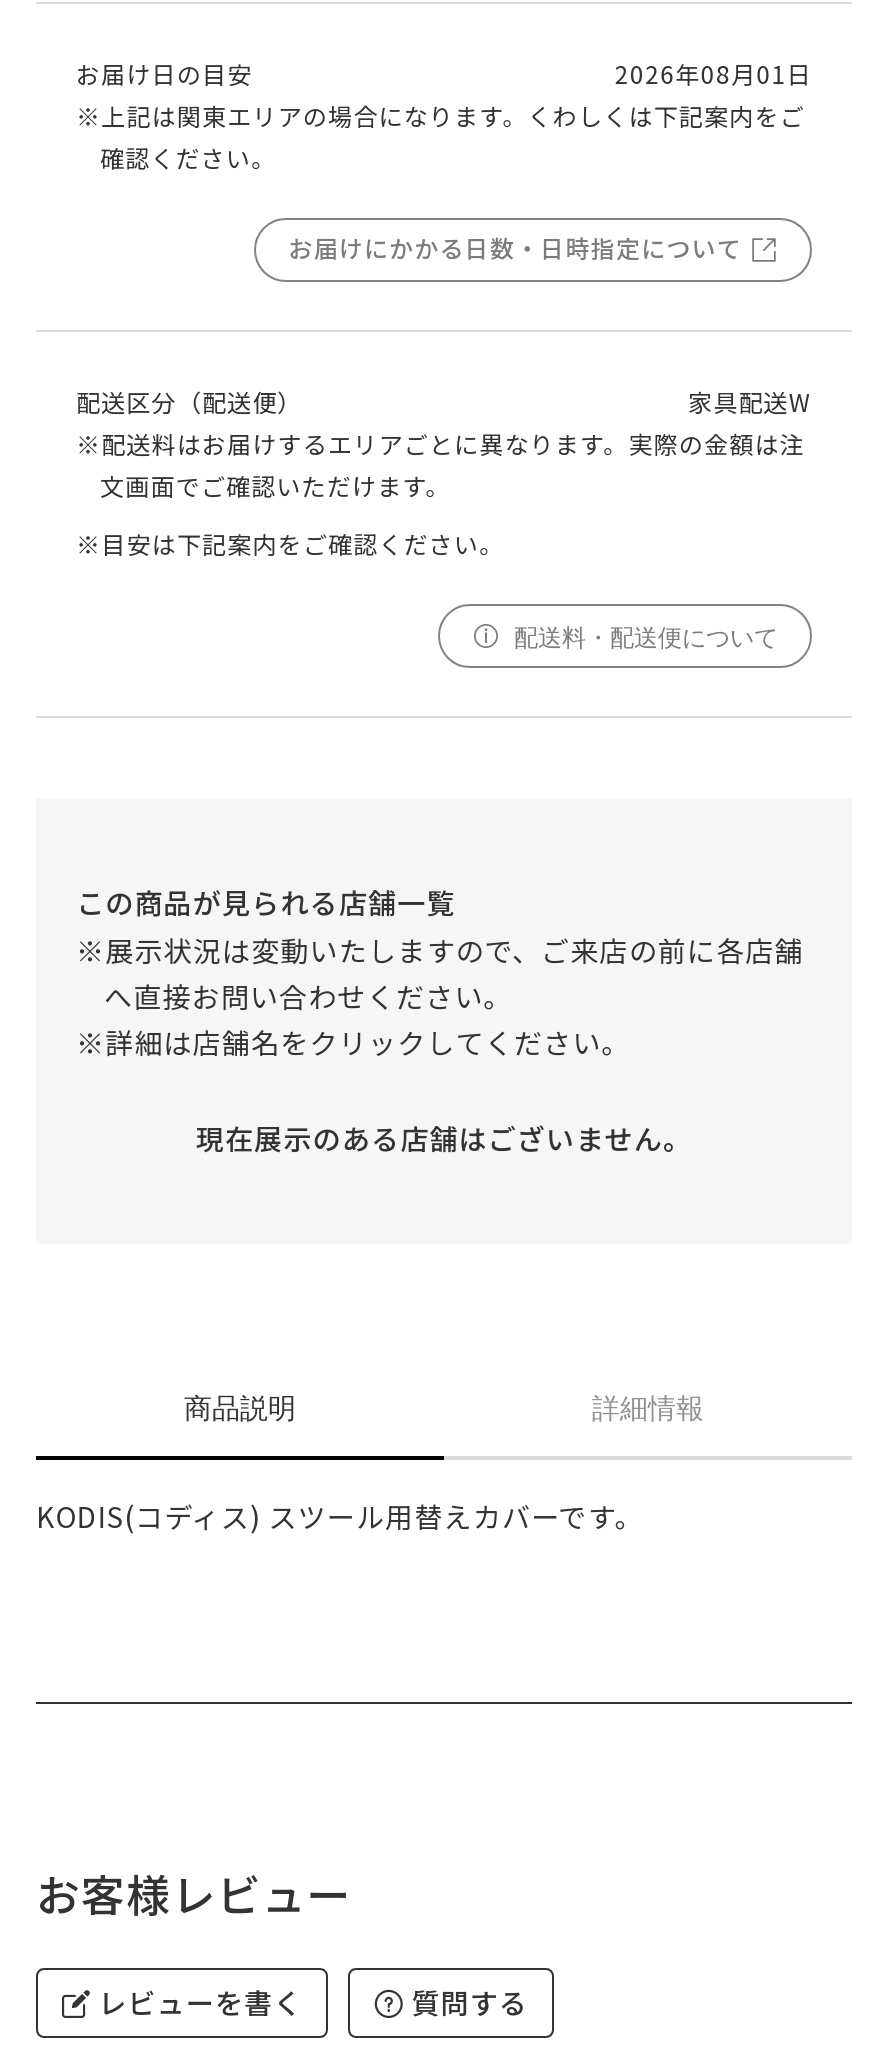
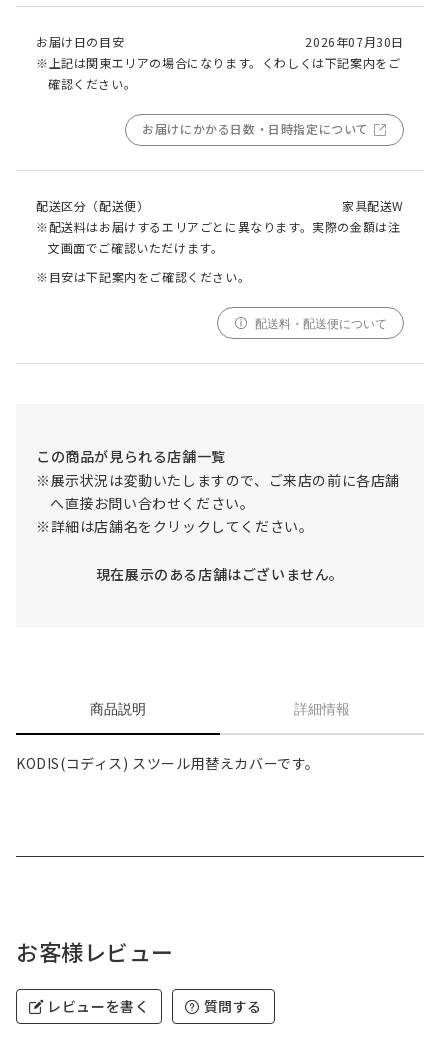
- 2026年08月01日
+ 2026年07月30日
